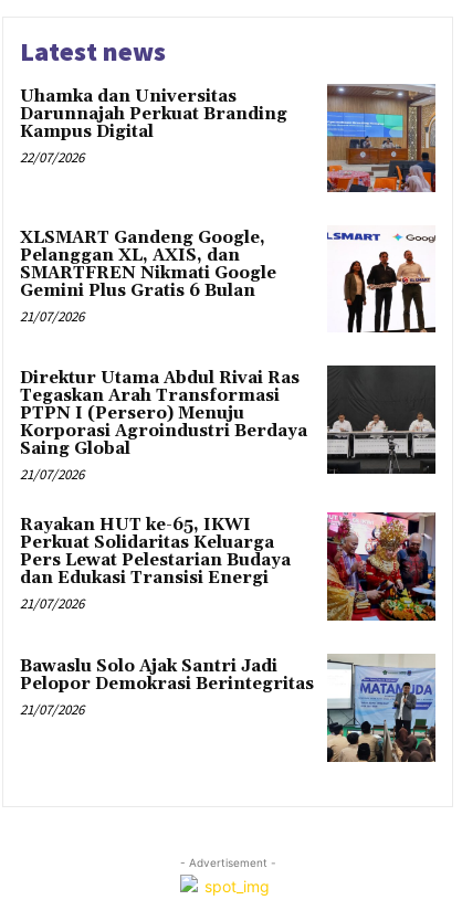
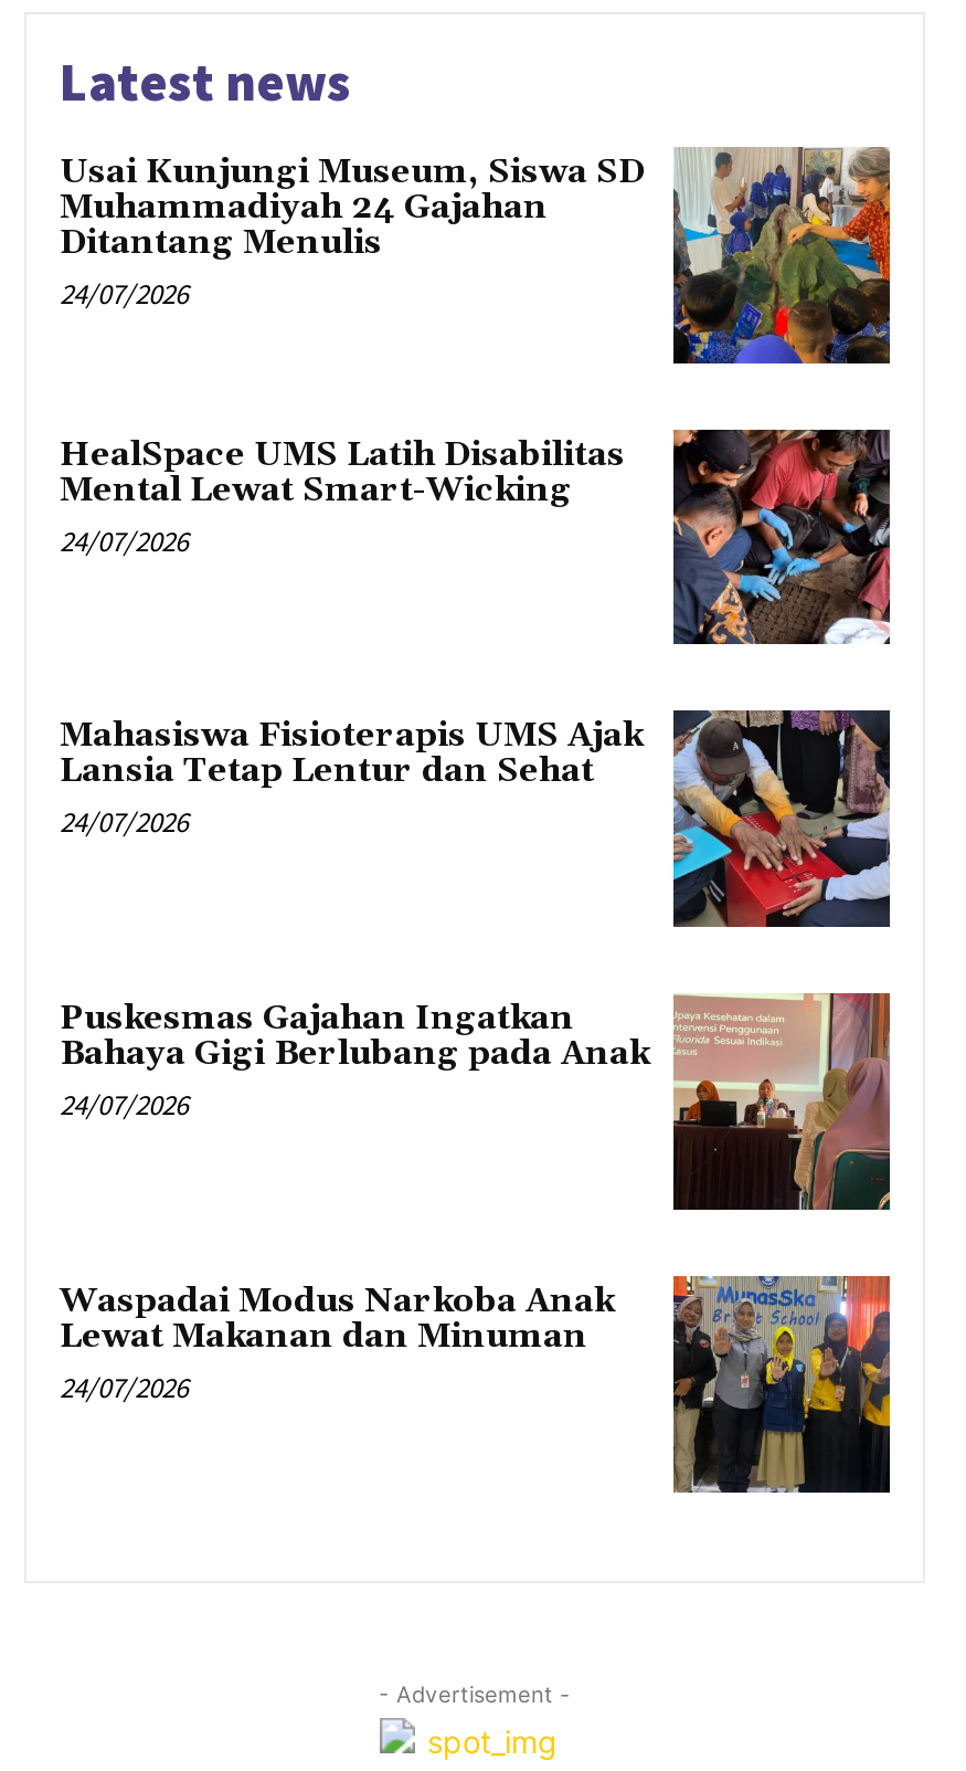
- [image]
- Uhamka dan Universitas
- Darunnajah Perkuat Branding
- Kampus Digital
- 22/07/2026
+ [image]
+ Usai Kunjungi Museum, Siswa SD
+ Muhammadiyah 24 Gajahan
+ Ditantang Menulis
+ 24/07/2026

- XLSMART Gandeng Google,
- Pelanggan XL, AXIS, dan
- SMARTFREN Nikmati Google
- Gemini Plus Gratis 6 Bulan
- 21/07/2026
+ HealSpace UMS Latih Disabilitas
+ Mental Lewat Smart-Wicking
+ 24/07/2026

- [image]
+ [image]

- [image]
- Direktur Utama Abdul Rivai Ras
- Tegaskan Arah Transformasi
- PTPN I (Persero) Menuju
- Korporasi Agroindustri Berdaya
- Saing Global
- 21/07/2026
+ [image]
+ Mahasiswa Fisioterapis UMS Ajak
+ Lansia Tetap Lentur dan Sehat
+ 24/07/2026

- [image]
- Rayakan HUT ke-65, IKWI
- Perkuat Solidaritas Keluarga
- Pers Lewat Pelestarian Budaya
- dan Edukasi Transisi Energi
- 21/07/2026
+ [image]
+ Puskesmas Gajahan Ingatkan
+ Bahaya Gigi Berlubang pada Anak
+ 24/07/2026

- [image]
- Bawaslu Solo Ajak Santri Jadi
- Pelopor Demokrasi Berintegritas
- 21/07/2026
+ [image]
+ Waspadai Modus Narkoba Anak
+ Lewat Makanan dan Minuman
+ 24/07/2026
